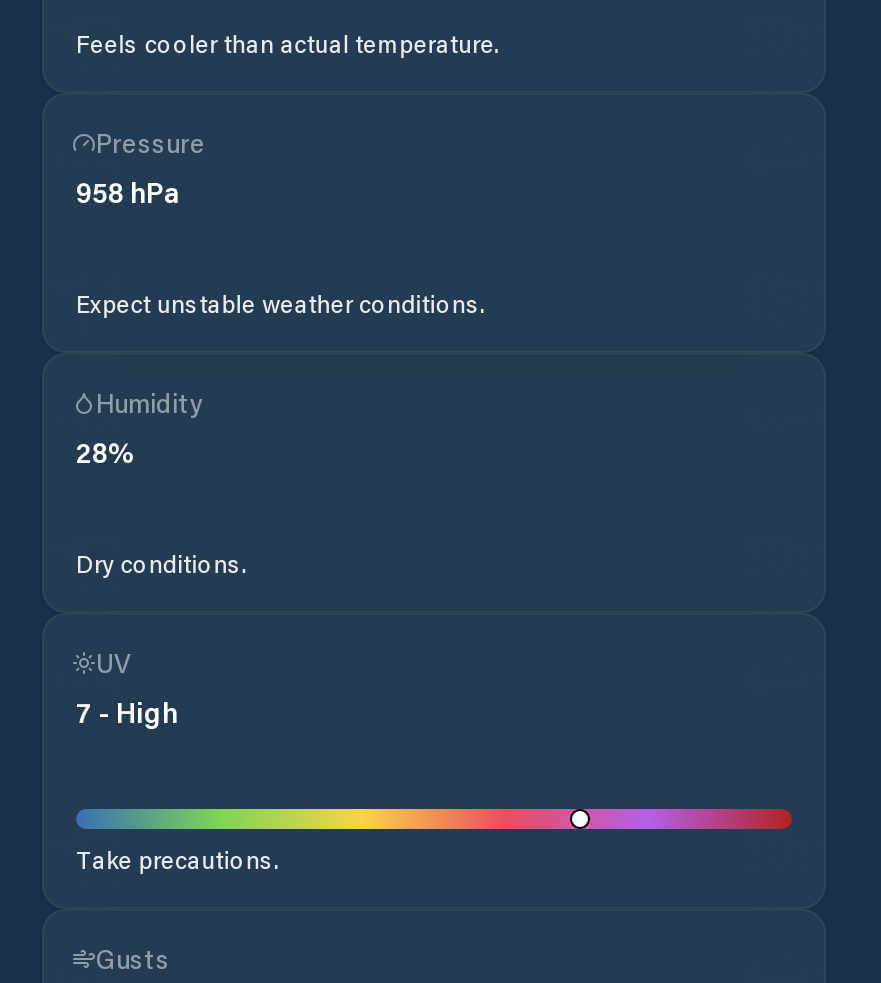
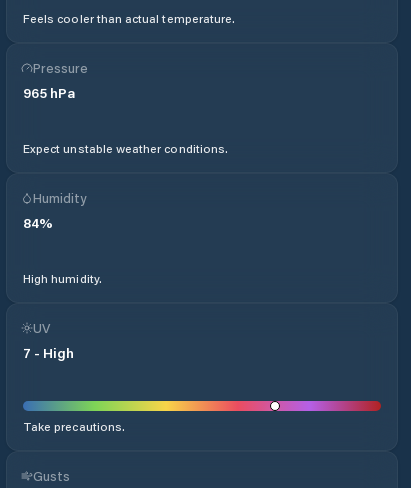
- 958 hPa
+ 965 hPa

- 28%
+ 84%

- Dry conditions.
+ High humidity.
